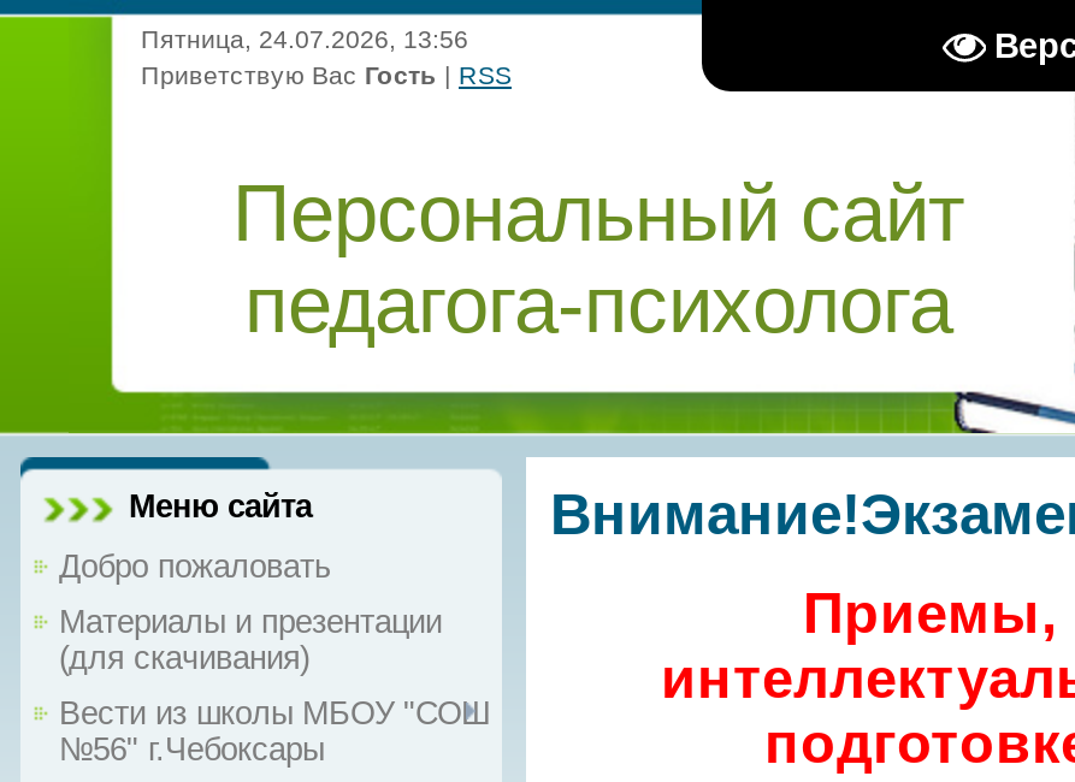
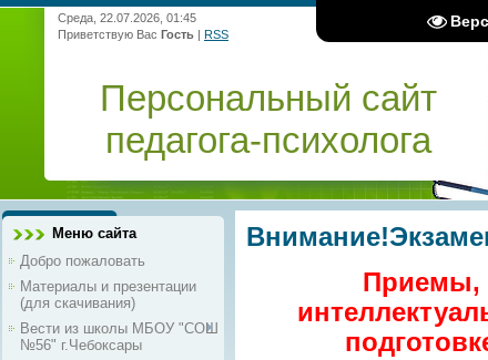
- Пятница, 24.07.2026, 13:56
+ Среда, 22.07.2026, 01:45
